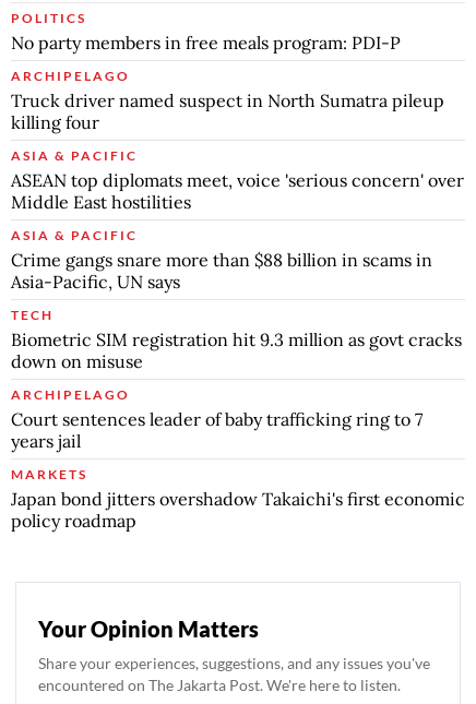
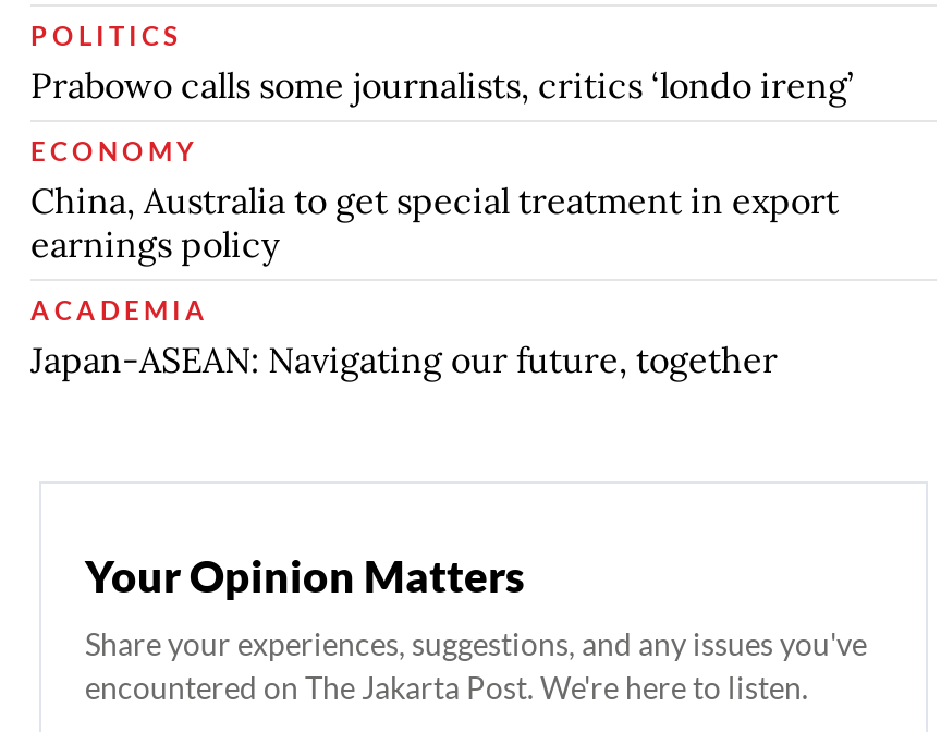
- No party members in free meals program: PDI-P
- ARCHIPELAGO
- Truck driver named suspect in North Sumatra pileup
- killing four
- ASIA & PACIFIC
- ASEAN top diplomats meet, voice 'serious concern' over
- Middle East hostilities
- ASIA & PACIFIC
- Crime gangs snare more than $88 billion in scams in
- Asia-Pacific, UN says
- TECH
- Biometric SIM registration hit 9.3 million as govt cracks
- down on misuse
- ARCHIPELAGO
- Court sentences leader of baby trafficking ring to 7
- years jail
- MARKETS
- Japan bond jitters overshadow Takaichi's first economic
- policy roadmap
+ Prabowo calls some journalists, critics ‘londo ireng’
+ ECONOMY
+ China, Australia to get special treatment in export
+ earnings policy
+ ACADEMIA
+ Japan-ASEAN: Navigating our future, together
